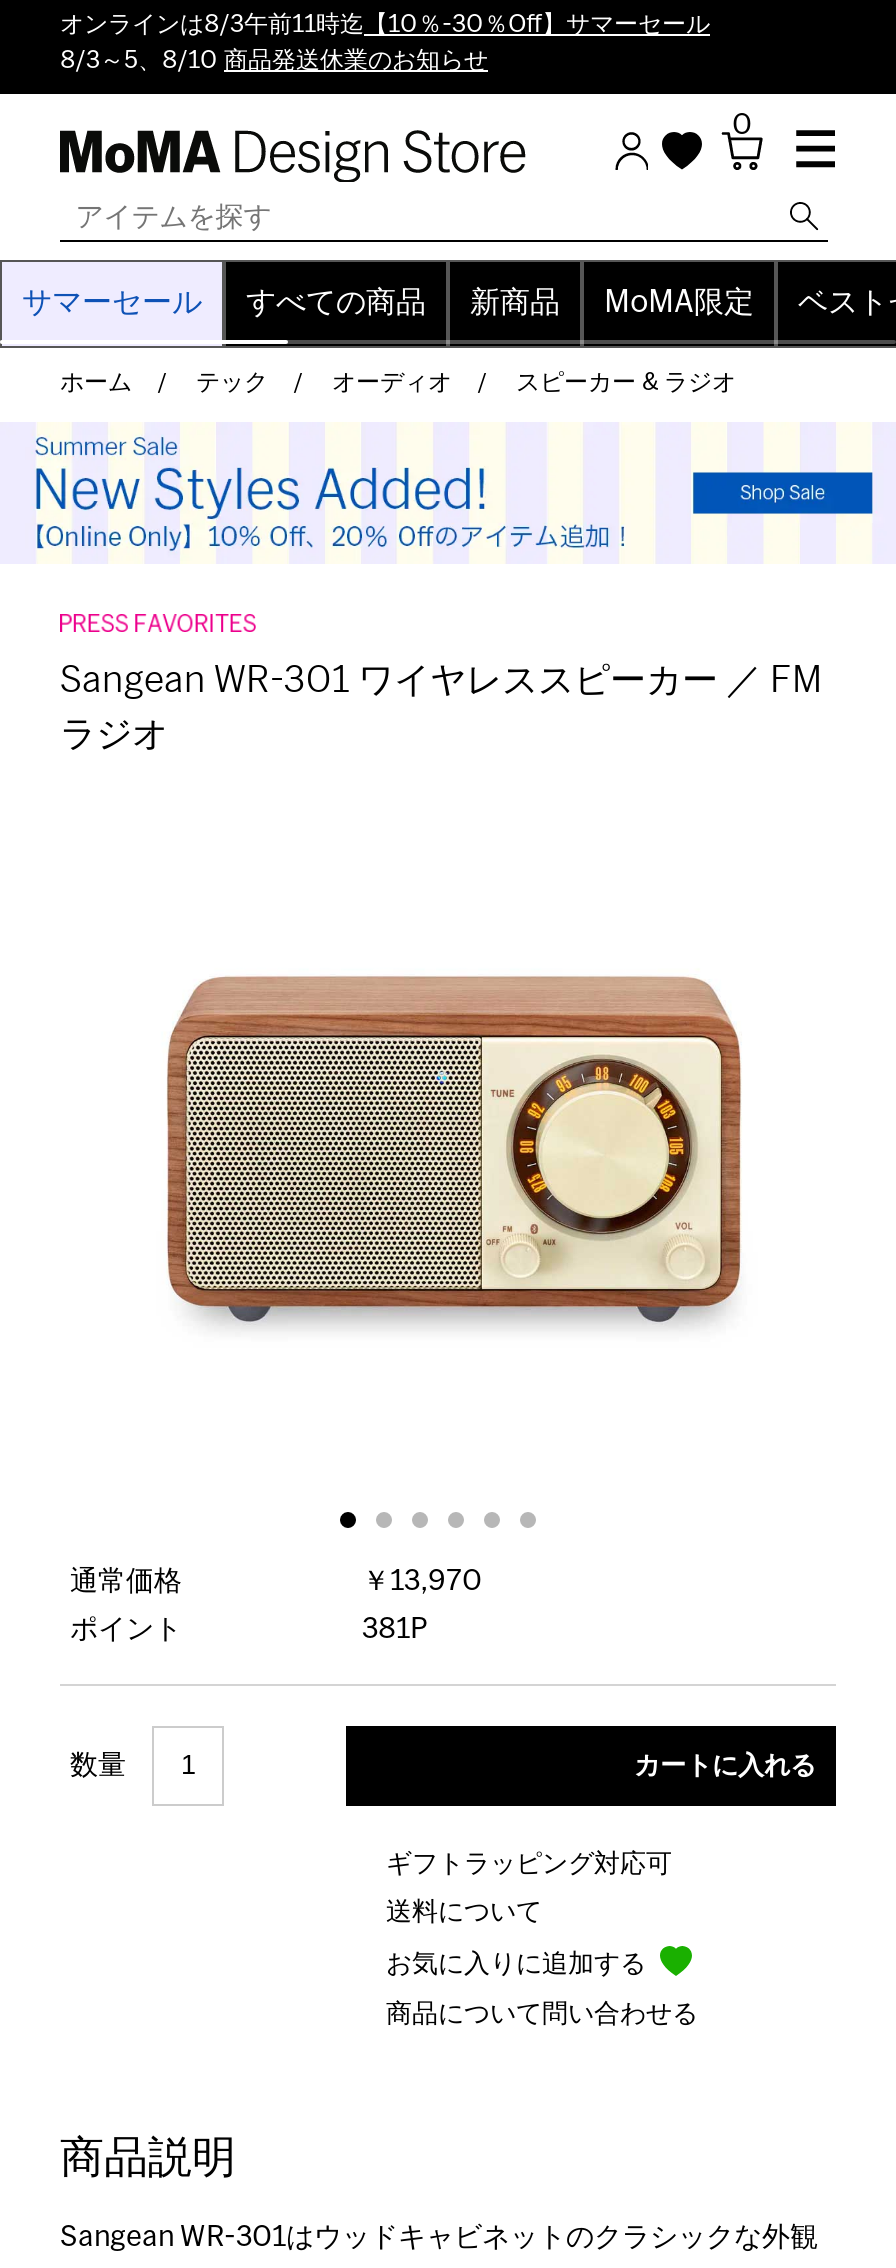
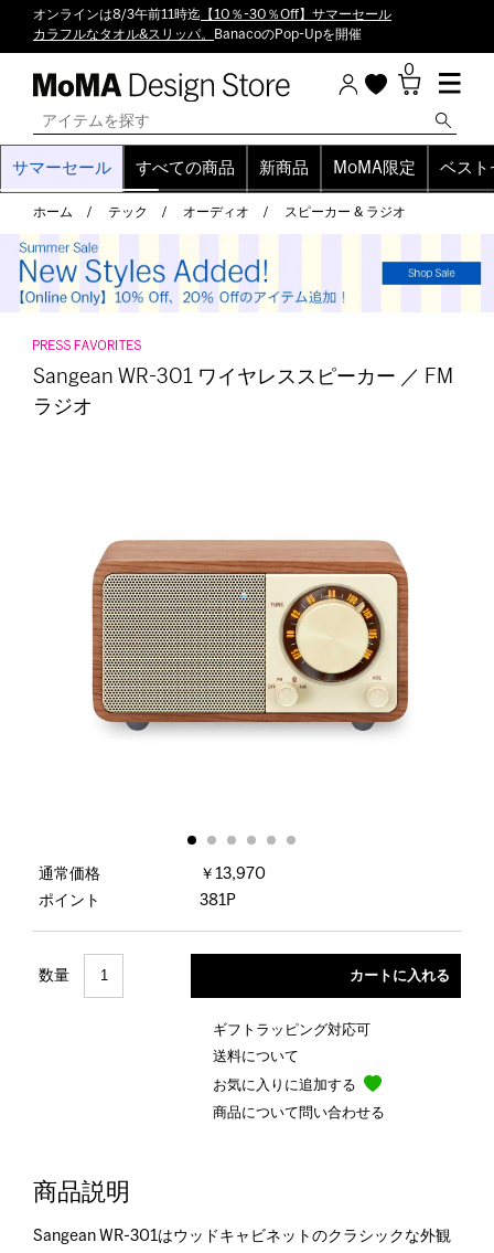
- 8/3～5、8/10商品発送休業のお知らせ
+ カラフルなタオル&スリッパ。BanacoのPop-Upを開催
